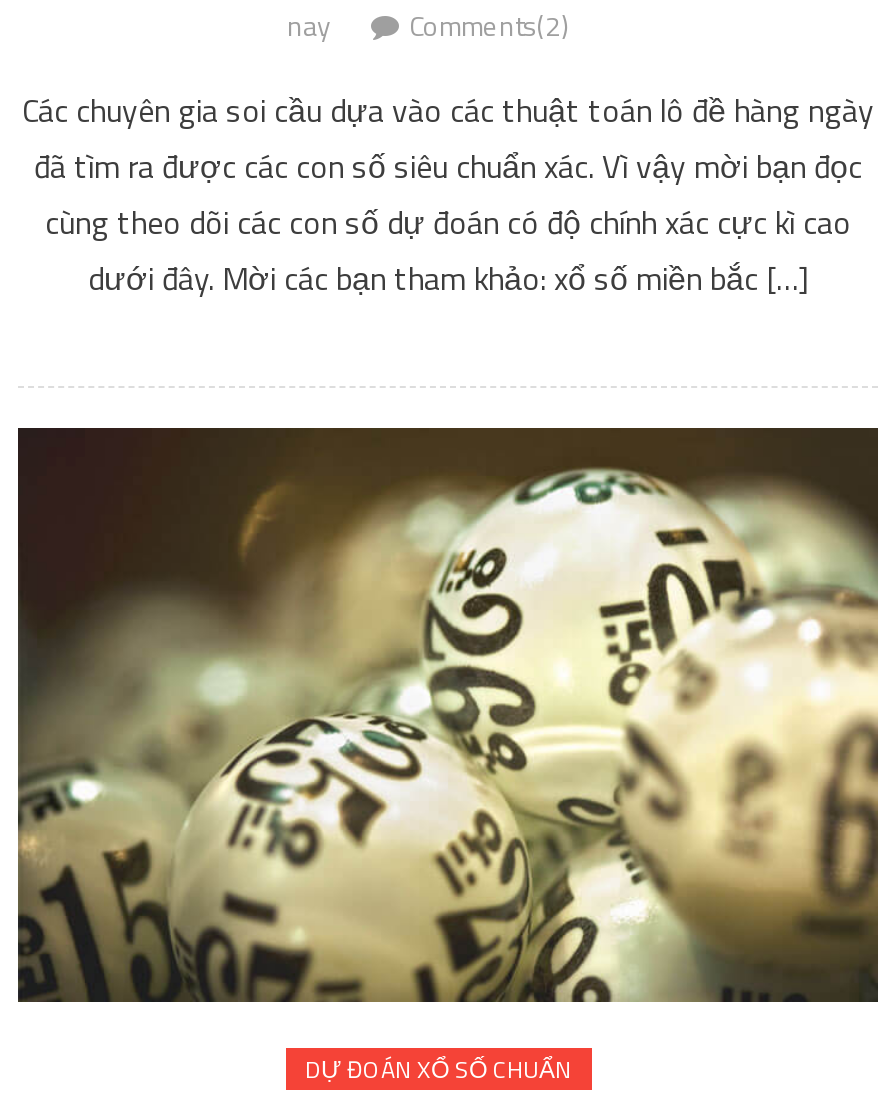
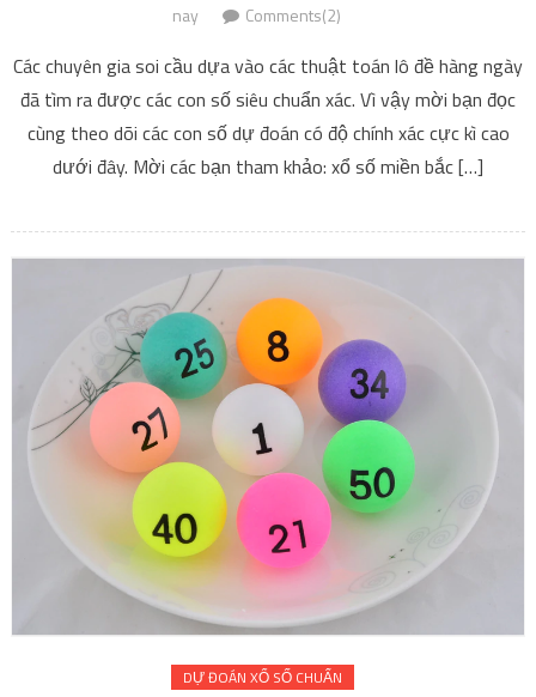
- [image]
+ [image]
